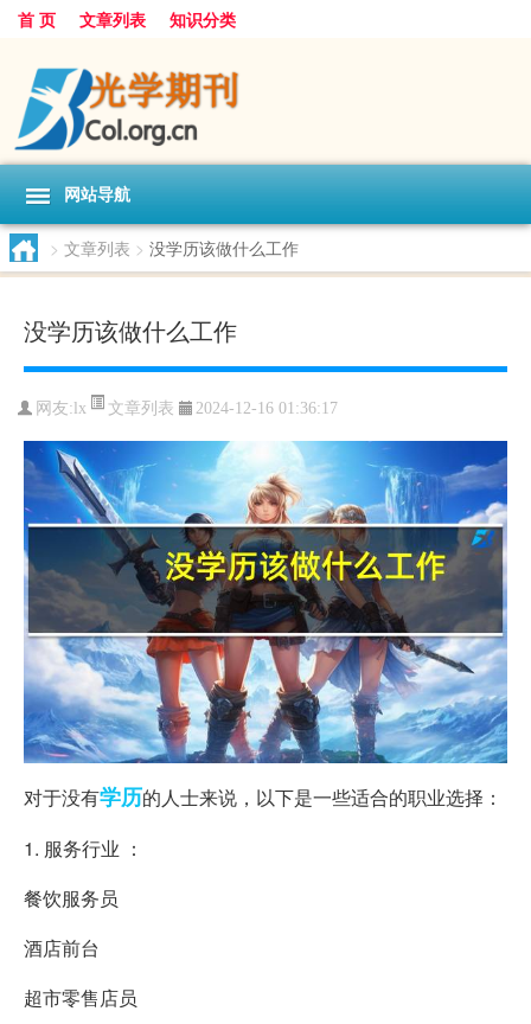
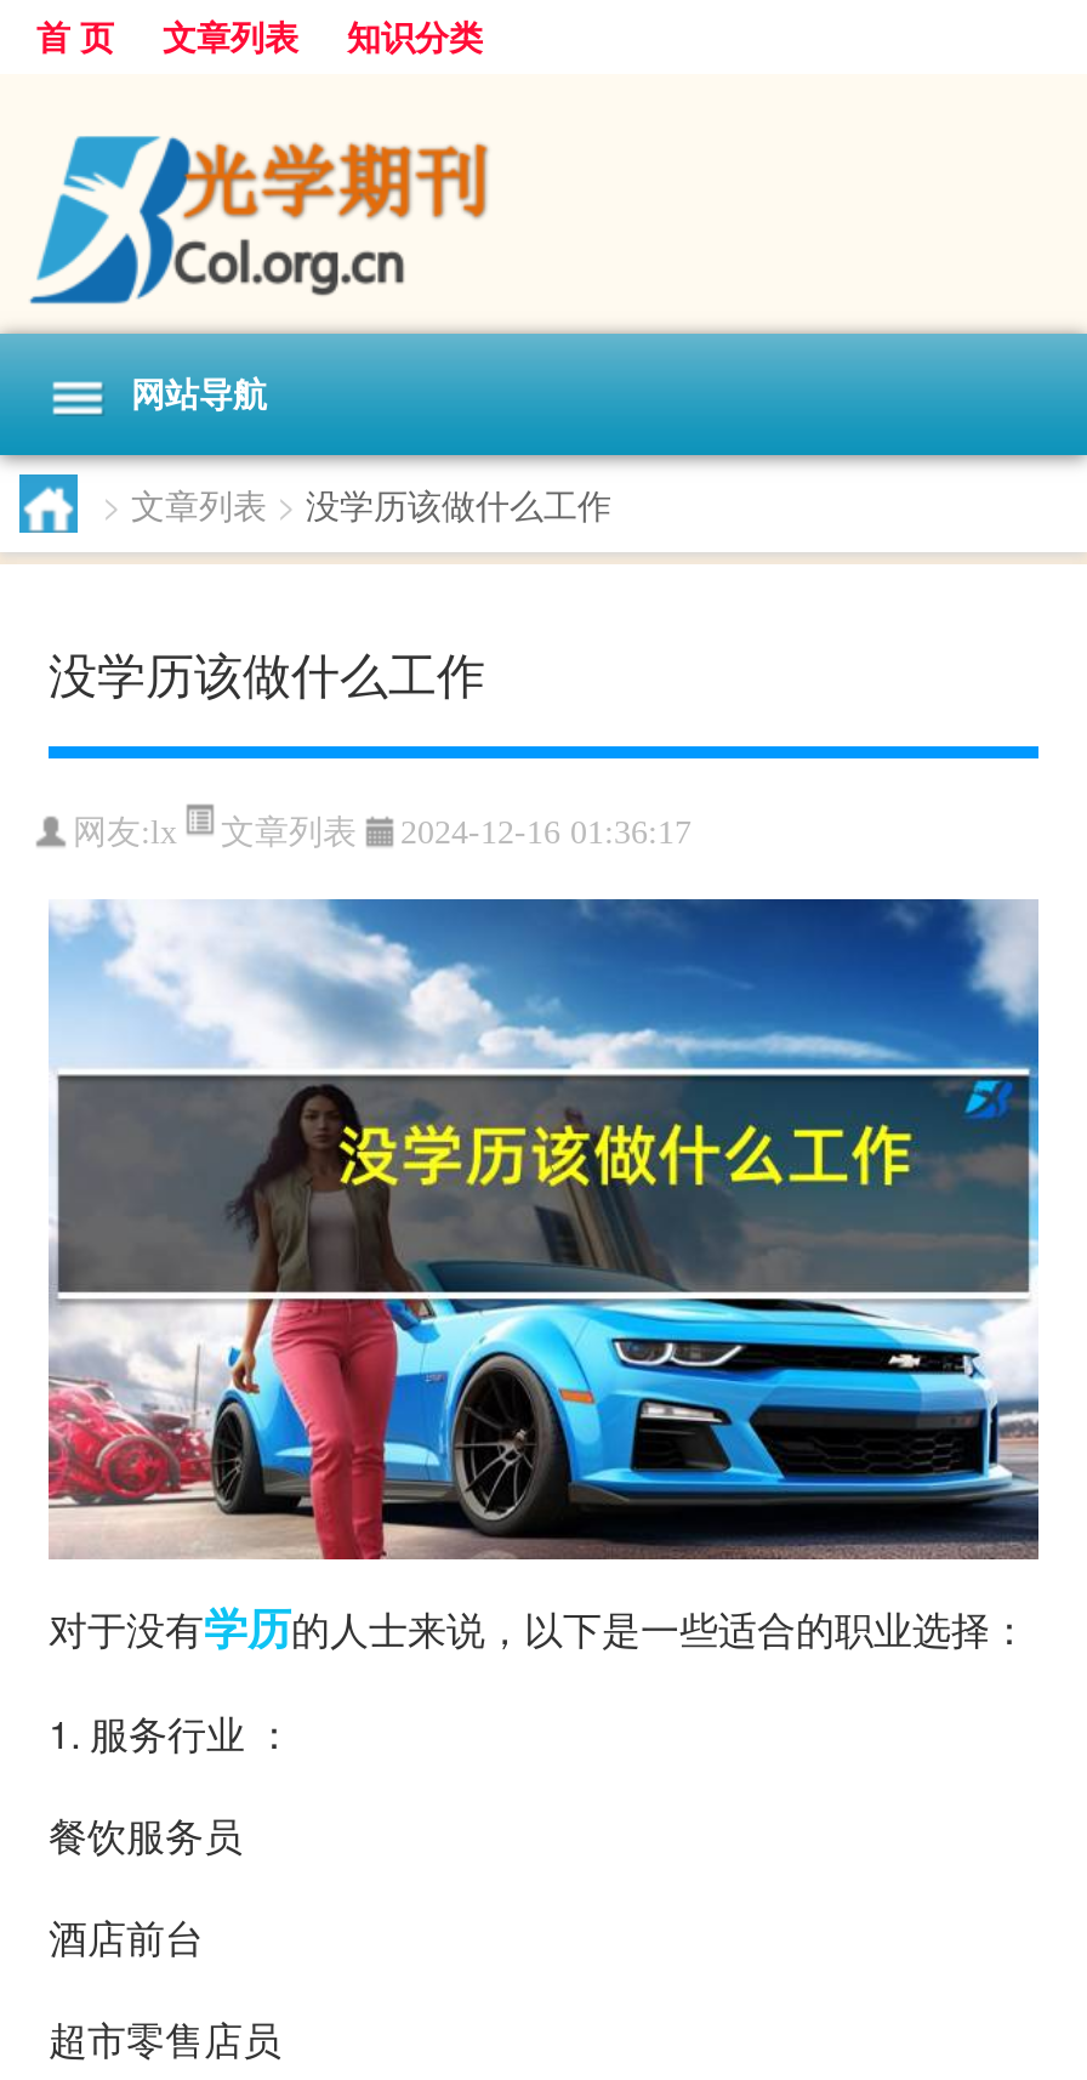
- [image]
+ [image]
